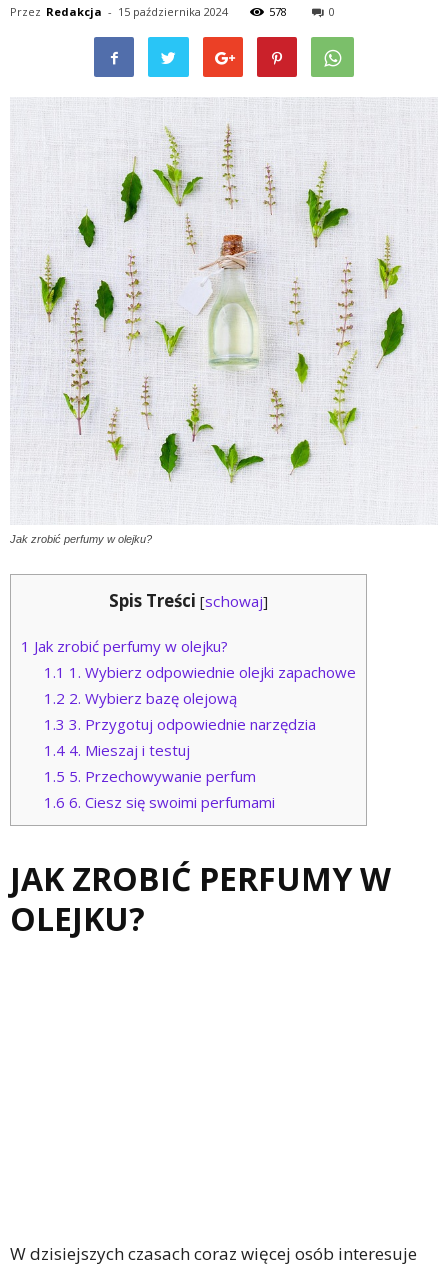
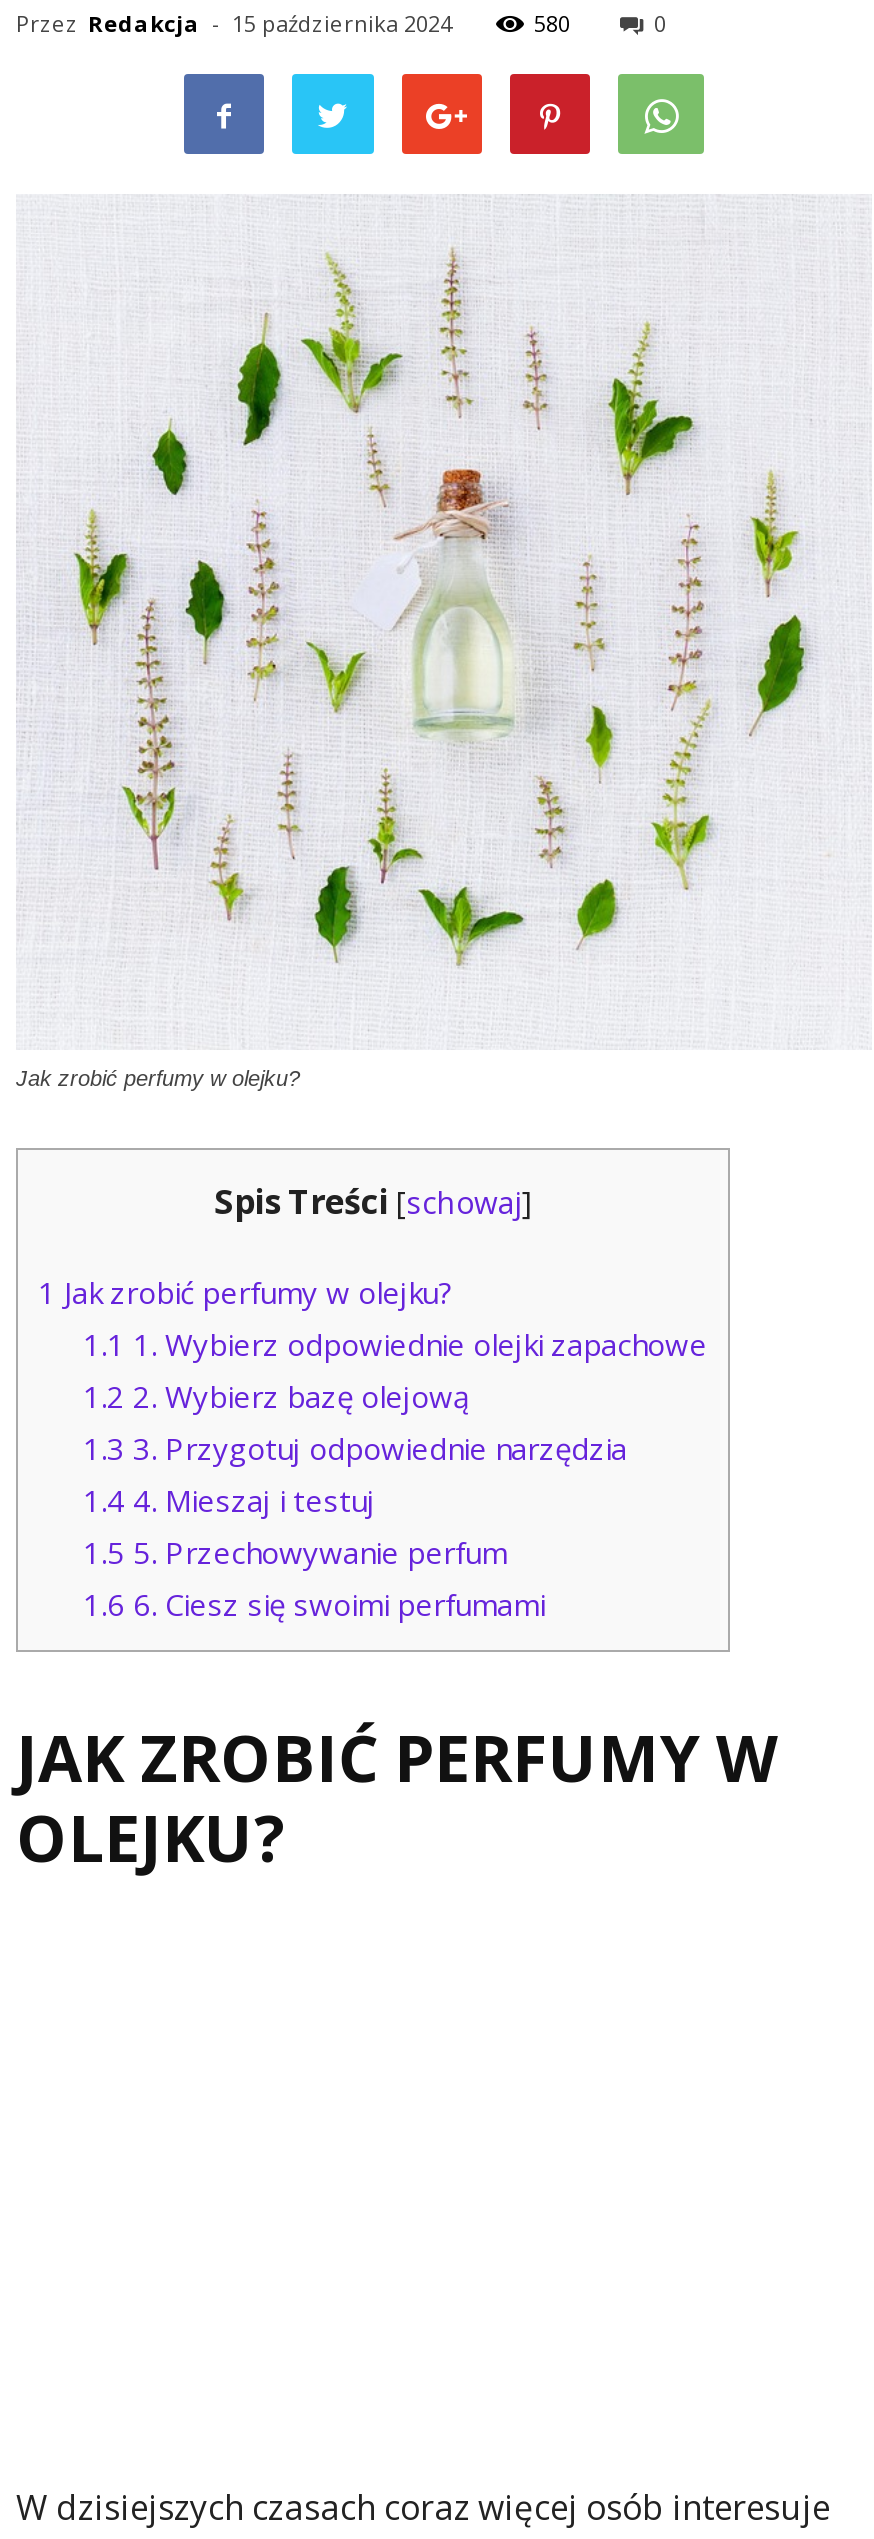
- 578
+ 580
